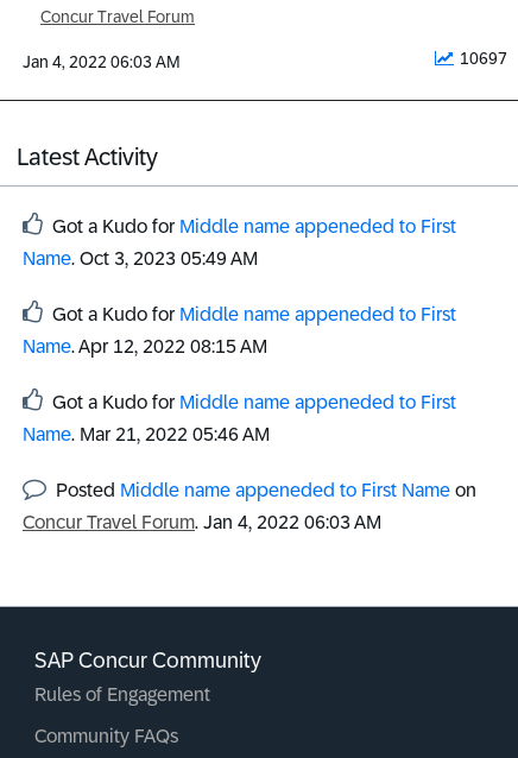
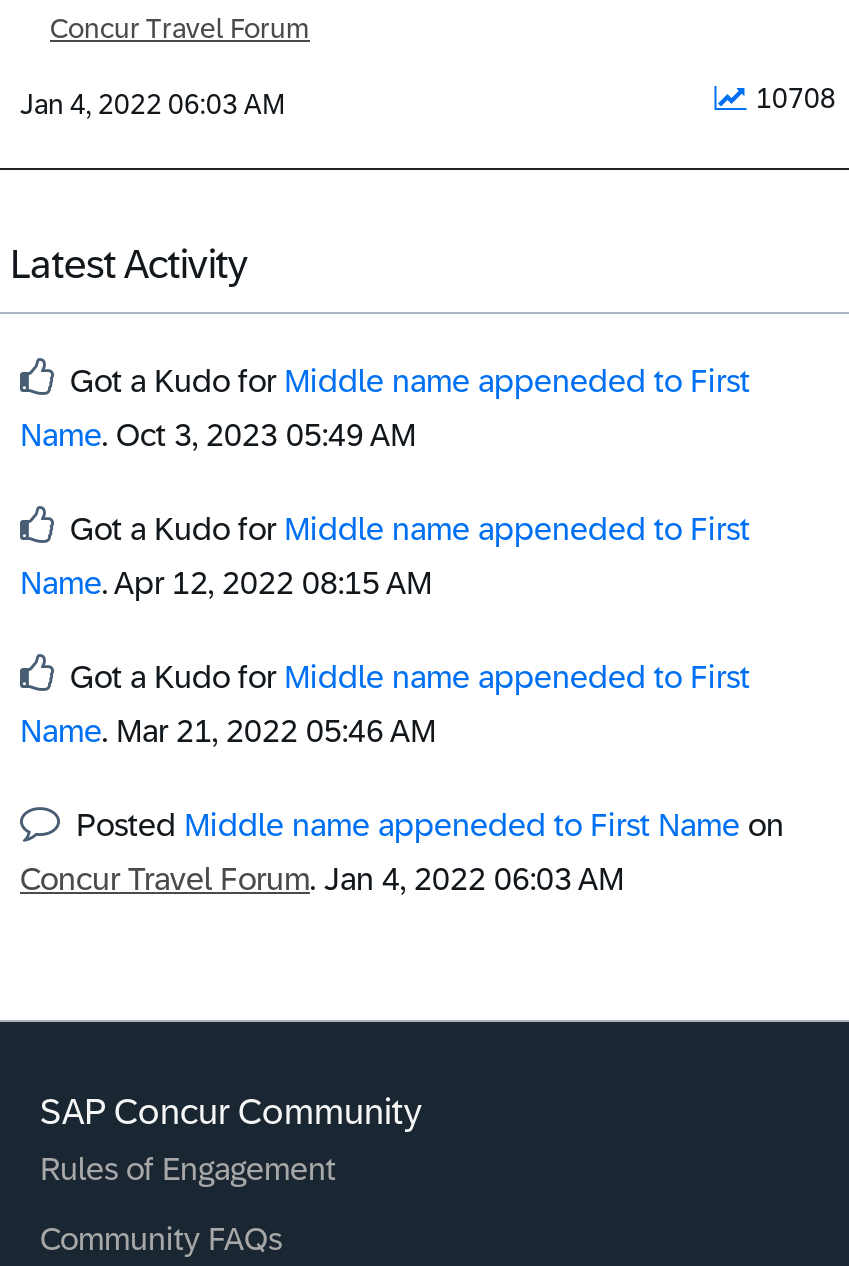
- 10697
+ 10708
